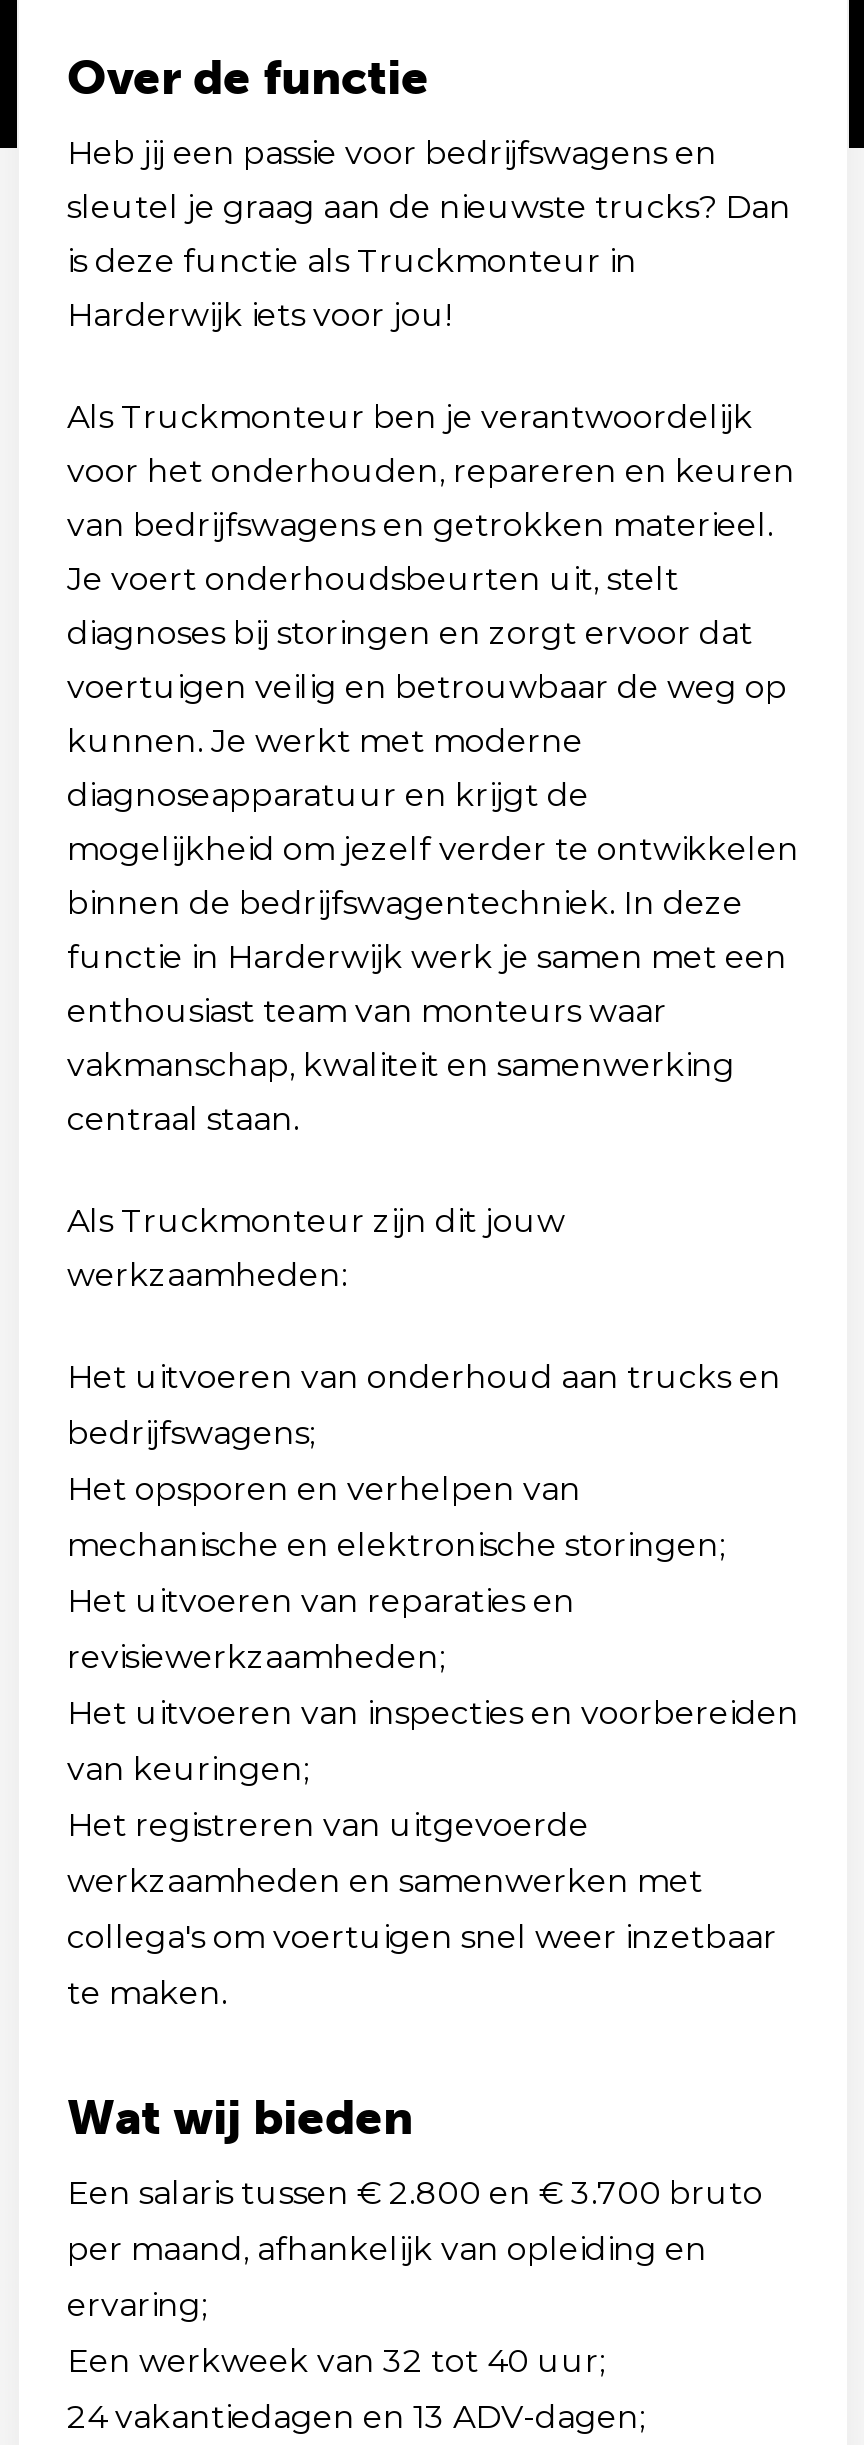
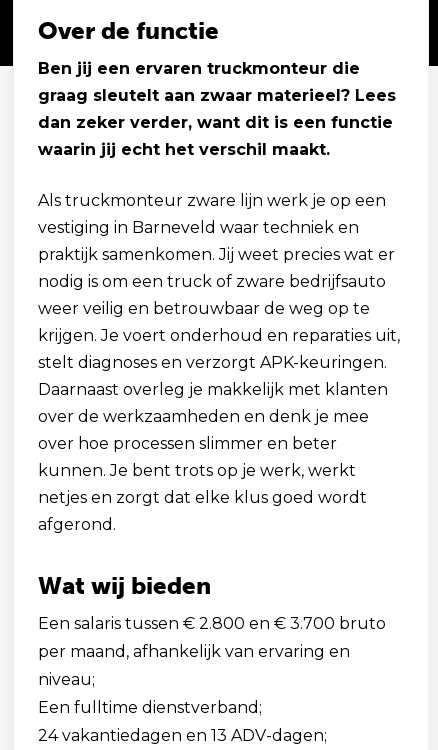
- Heb jij een passie voor bedrijfswagens en
- sleutel je graag aan de nieuwste trucks? Dan
- is deze functie als Truckmonteur in
- Harderwijk iets voor jou!
- Als Truckmonteur ben je verantwoordelijk
- voor het onderhouden, repareren en keuren
- van bedrijfswagens en getrokken materieel.
- Je voert onderhoudsbeurten uit, stelt
- diagnoses bij storingen en zorgt ervoor dat
- voertuigen veilig en betrouwbaar de weg op
- kunnen. Je werkt met moderne
- diagnoseapparatuur en krijgt de
- mogelijkheid om jezelf verder te ontwikkelen
- binnen de bedrijfswagentechniek. In deze
- functie in Harderwijk werk je samen met een
- enthousiast team van monteurs waar
- vakmanschap, kwaliteit en samenwerking
- centraal staan.
- Als Truckmonteur zijn dit jouw
- werkzaamheden:
- Het uitvoeren van onderhoud aan trucks en
- bedrijfswagens;
- Het opsporen en verhelpen van
- mechanische en elektronische storingen;
- Het uitvoeren van reparaties en
- revisiewerkzaamheden;
- Het uitvoeren van inspecties en voorbereiden
- van keuringen;
- Het registreren van uitgevoerde
- werkzaamheden en samenwerken met
- collega's om voertuigen snel weer inzetbaar
- te maken.
+ Ben jij een ervaren truckmonteur die
+ graag sleutelt aan zwaar materieel? Lees
+ dan zeker verder, want dit is een functie
+ waarin jij echt het verschil maakt.
+ Als truckmonteur zware lijn werk je op een
+ vestiging in Barneveld waar techniek en
+ praktijk samenkomen. Jij weet precies wat er
+ nodig is om een truck of zware bedrijfsauto
+ weer veilig en betrouwbaar de weg op te
+ krijgen. Je voert onderhoud en reparaties uit,
+ stelt diagnoses en verzorgt APK-keuringen.
+ Daarnaast overleg je makkelijk met klanten
+ over de werkzaamheden en denk je mee
+ over hoe processen slimmer en beter
+ kunnen. Je bent trots op je werk, werkt
+ netjes en zorgt dat elke klus goed wordt
+ afgerond.

- per maand, afhankelijk van opleiding en
+ per maand, afhankelijk van ervaring en

- ervaring;
+ niveau;

- Een werkweek van 32 tot 40 uur;
+ Een fulltime dienstverband;
